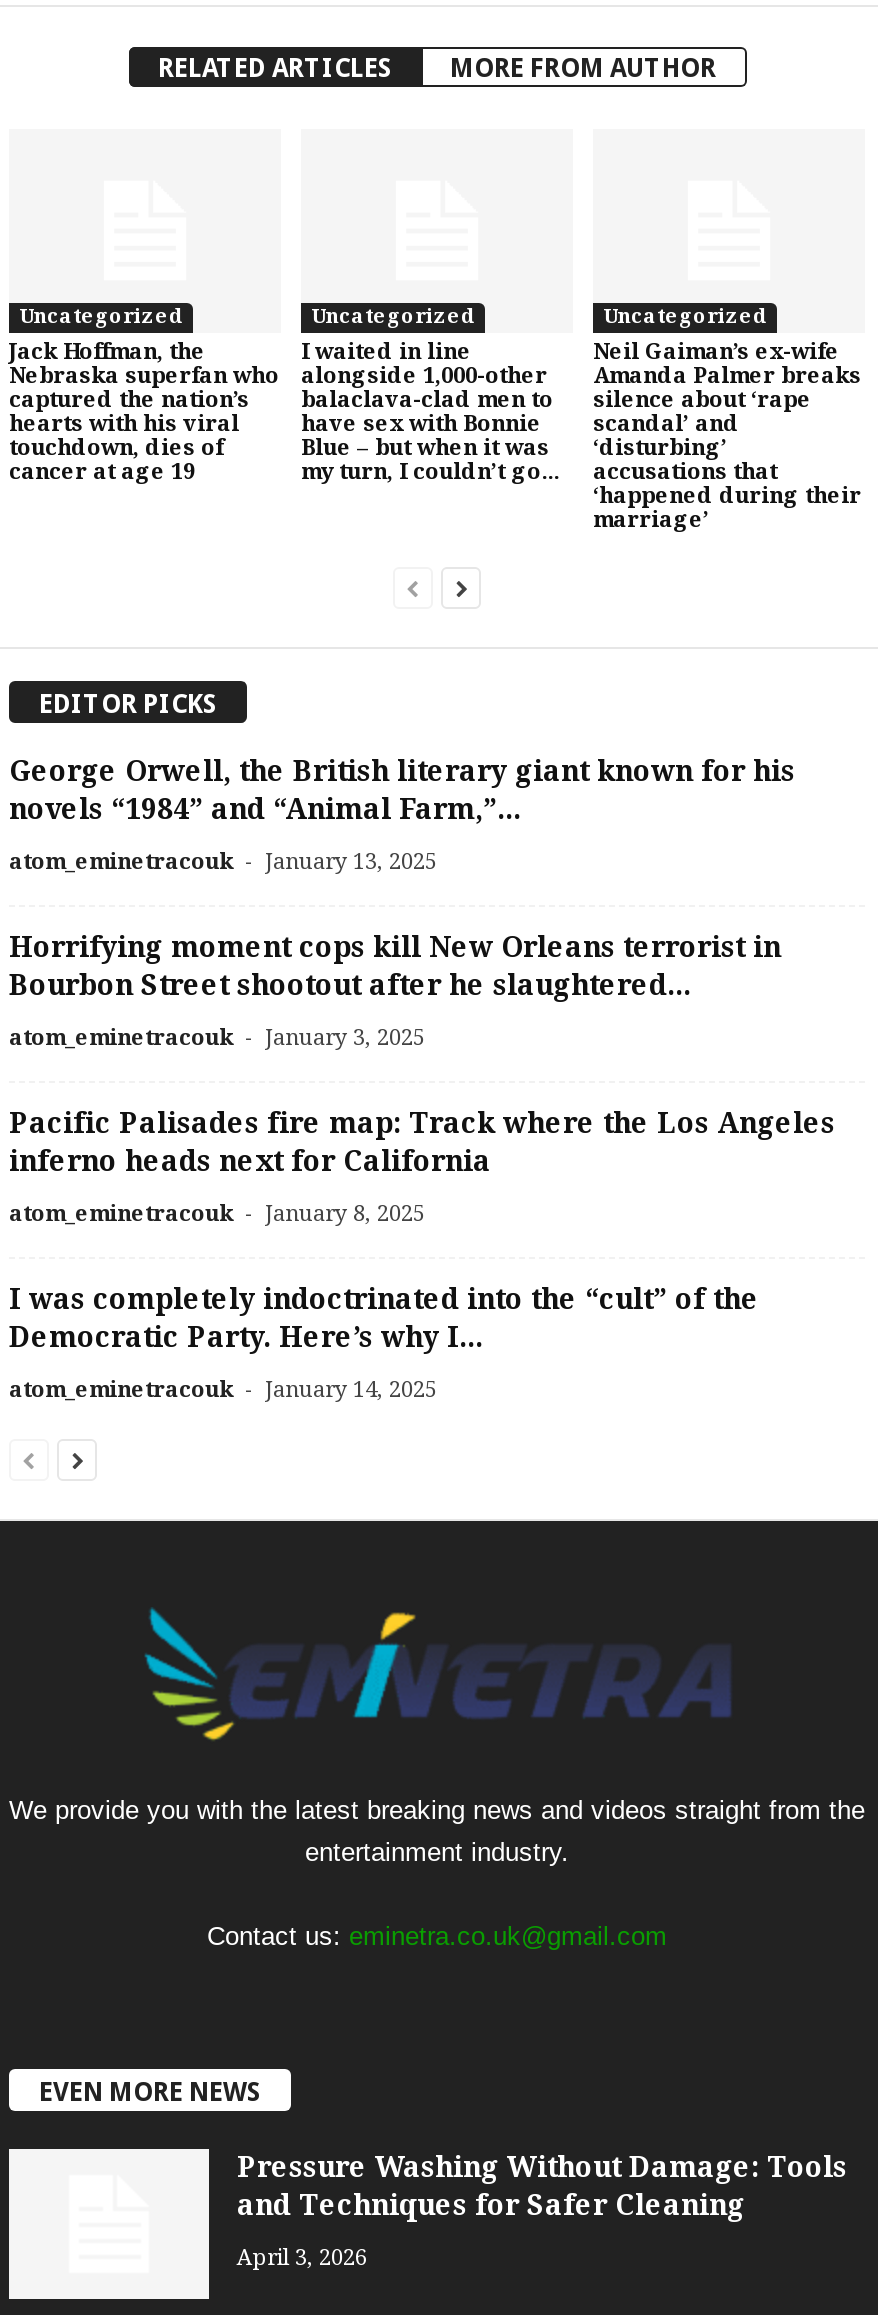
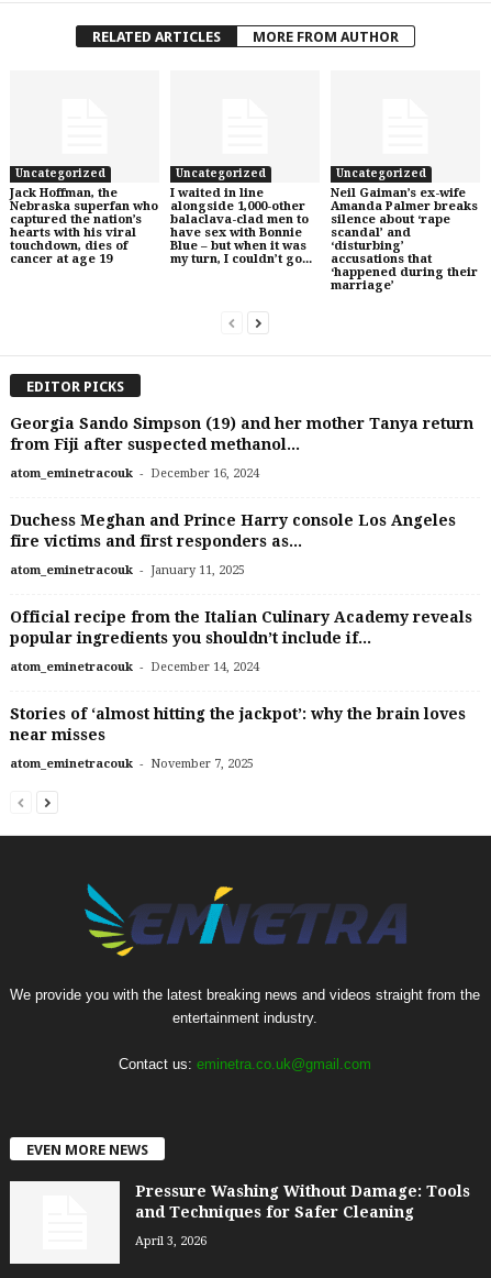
- George Orwell, the British literary giant known for his
- novels “1984” and “Animal Farm,”...
+ Georgia Sando Simpson (19) and her mother Tanya return
+ from Fiji after suspected methanol...

- atom_eminetracouk - January 13, 2025
+ atom_eminetracouk - December 16, 2024

- Horrifying moment cops kill New Orleans terrorist in
- Bourbon Street shootout after he slaughtered...
+ Duchess Meghan and Prince Harry console Los Angeles
+ fire victims and first responders as...

- atom_eminetracouk - January 3, 2025
+ atom_eminetracouk - January 11, 2025

- Pacific Palisades fire map: Track where the Los Angeles
- inferno heads next for California
+ Official recipe from the Italian Culinary Academy reveals
+ popular ingredients you shouldn’t include if...

- atom_eminetracouk - January 8, 2025
+ atom_eminetracouk - December 14, 2024

- I was completely indoctrinated into the “cult” of the
- Democratic Party. Here’s why I...
+ Stories of ‘almost hitting the jackpot’: why the brain loves
+ near misses

- atom_eminetracouk - January 14, 2025
+ atom_eminetracouk - November 7, 2025
